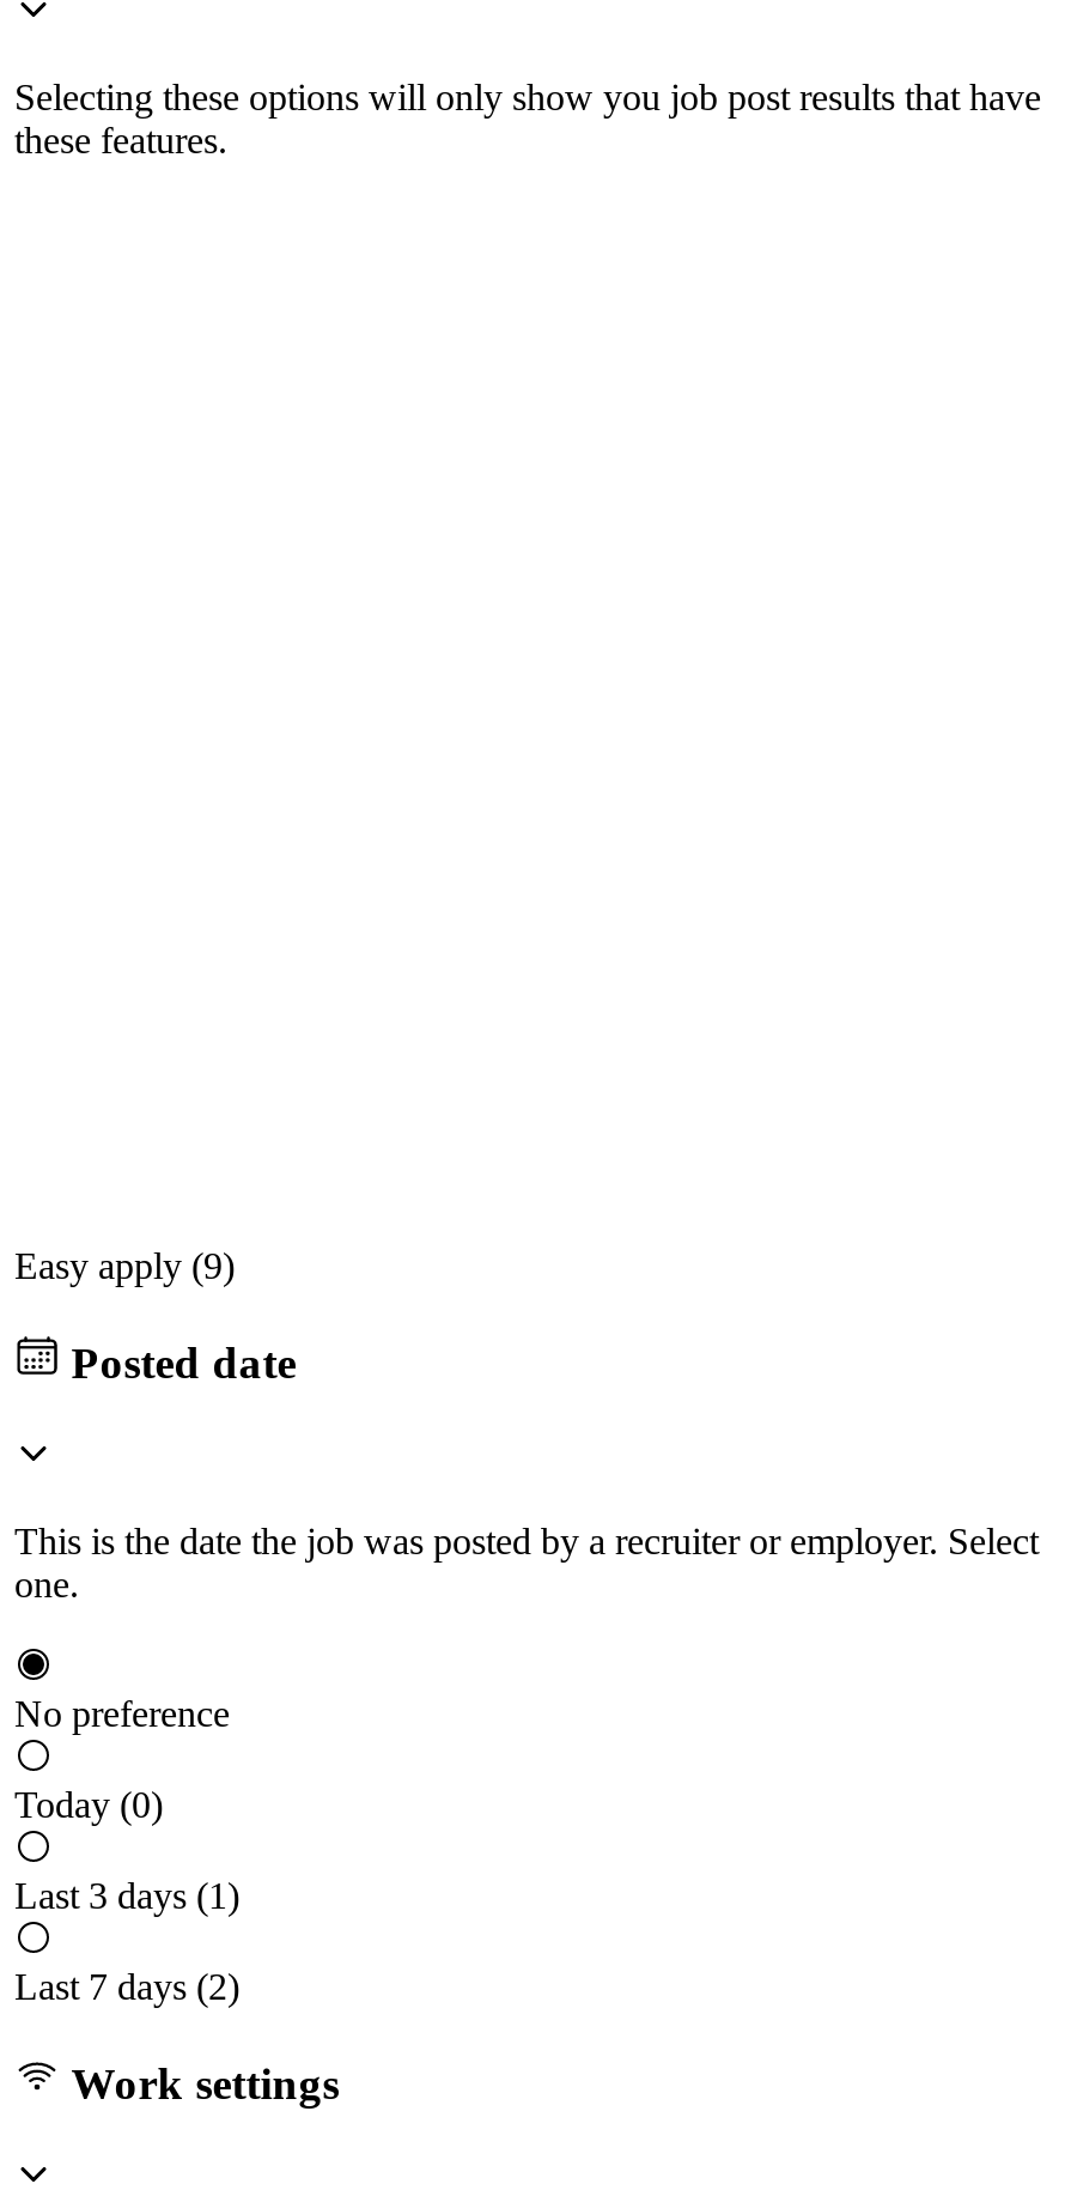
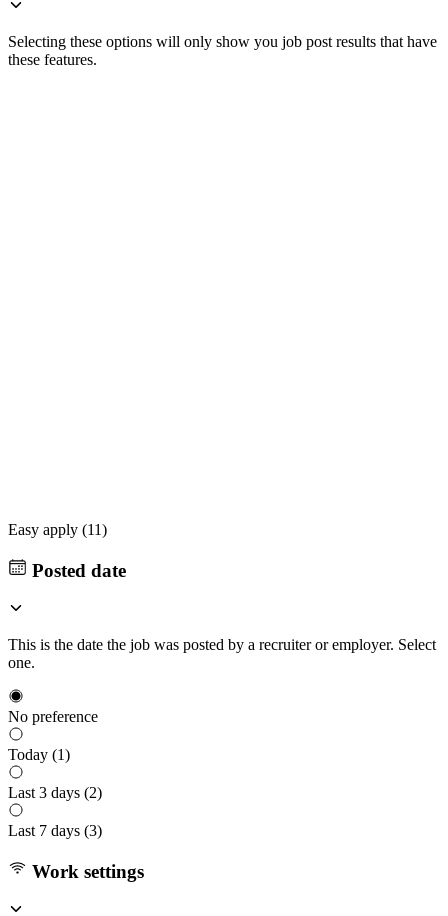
- Easy apply (9)
+ Easy apply (11)

- Today (0)
+ Today (1)

- Last 3 days (1)
+ Last 3 days (2)

- Last 7 days (2)
+ Last 7 days (3)
